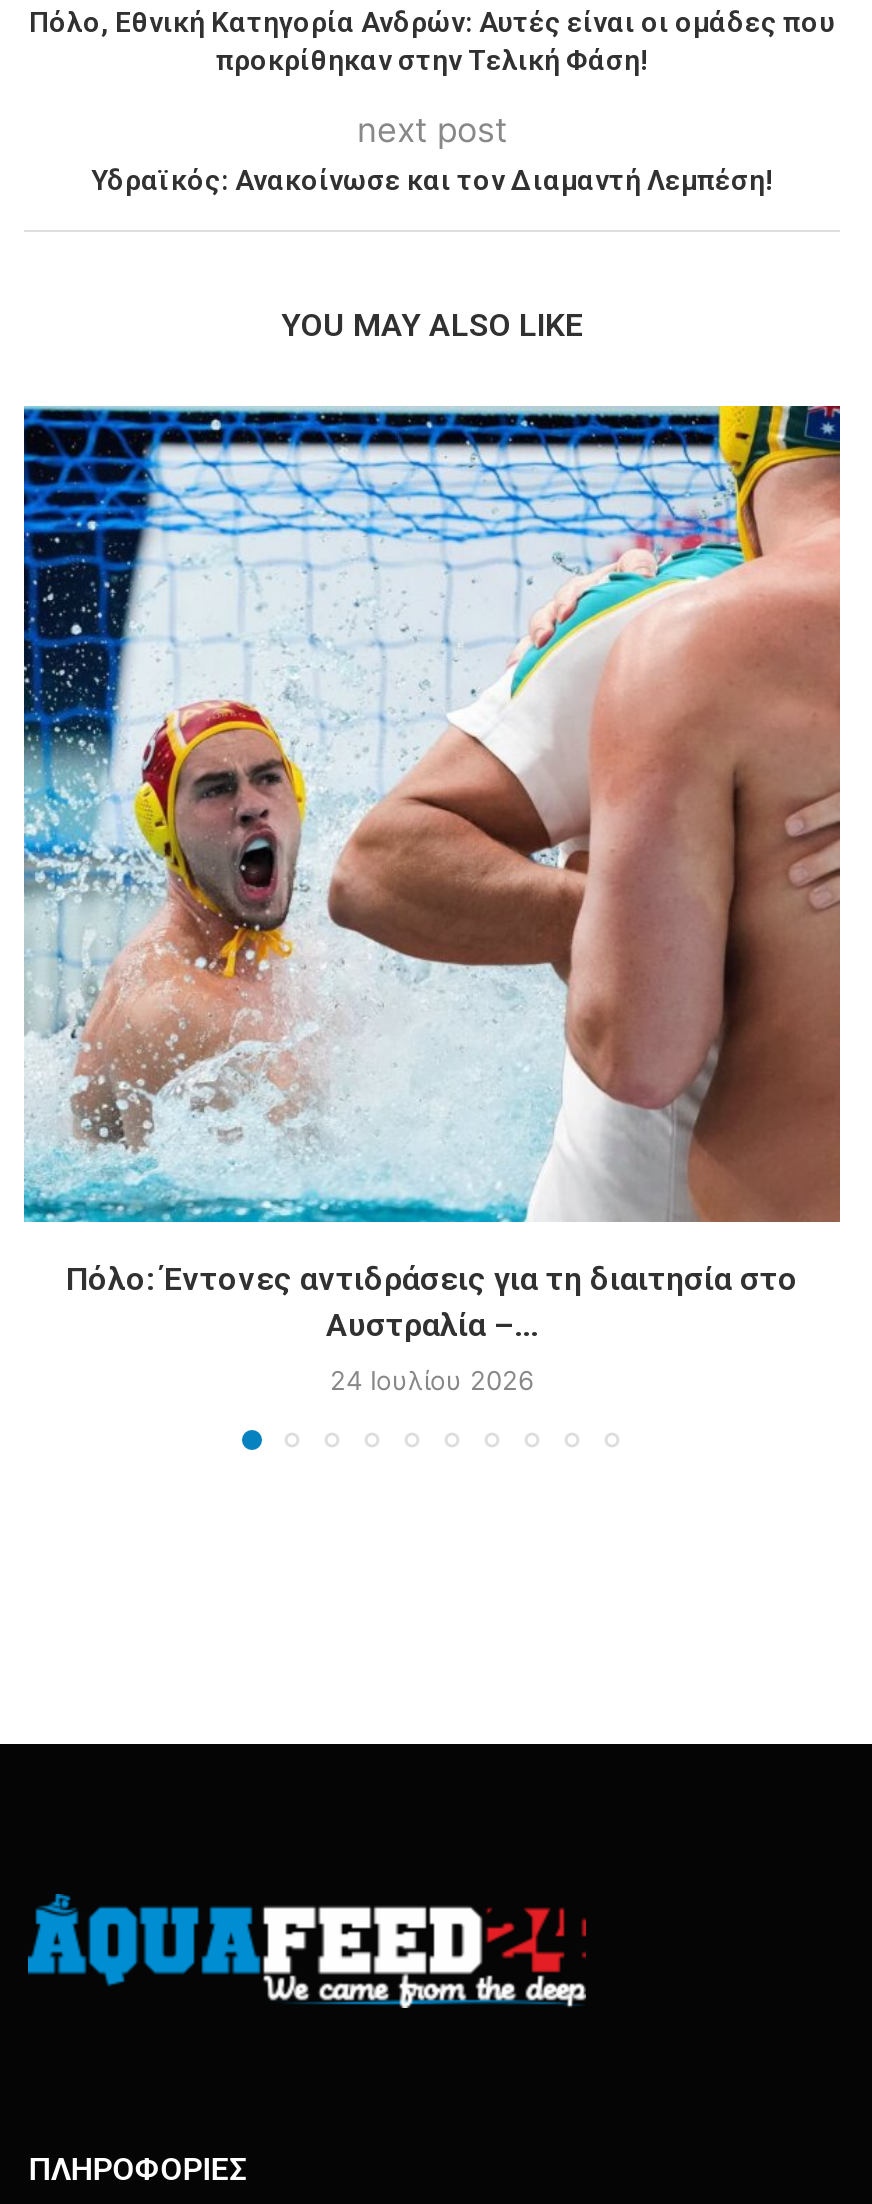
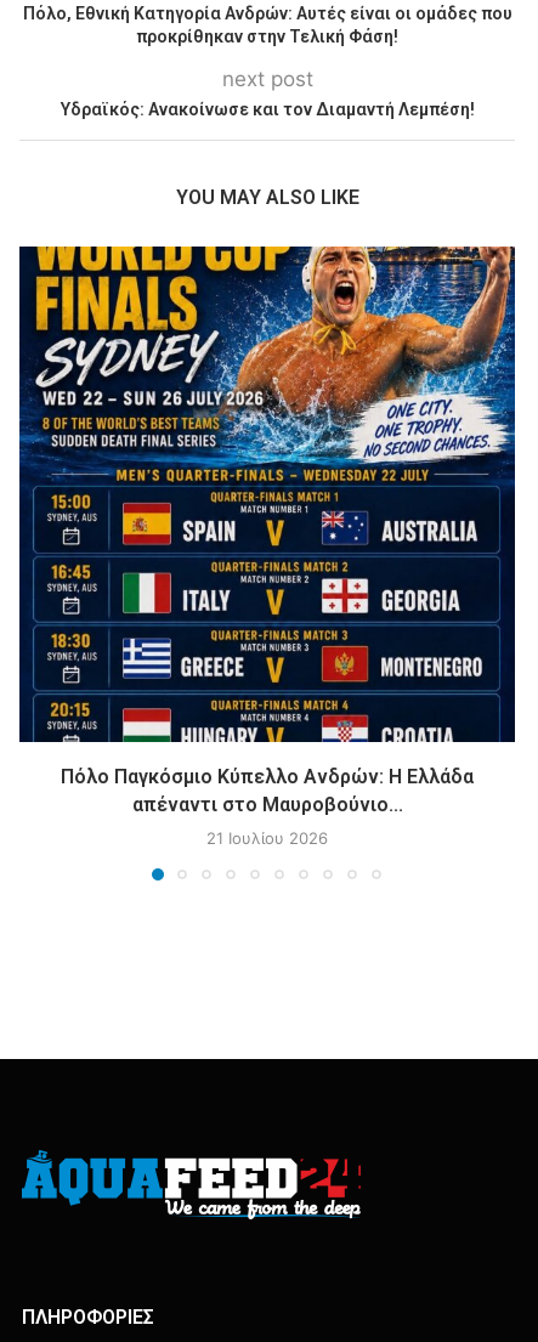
- [image]
- Πόλο: Έντονες αντιδράσεις για τη διαιτησία στο
- Αυστραλία –...
+ [image]
+ Πόλο Παγκόσμιο Κύπελλο Ανδρών: Η Ελλάδα
+ απέναντι στο Μαυροβούνιο...

- 24 Ιουλίου 2026
+ 21 Ιουλίου 2026
